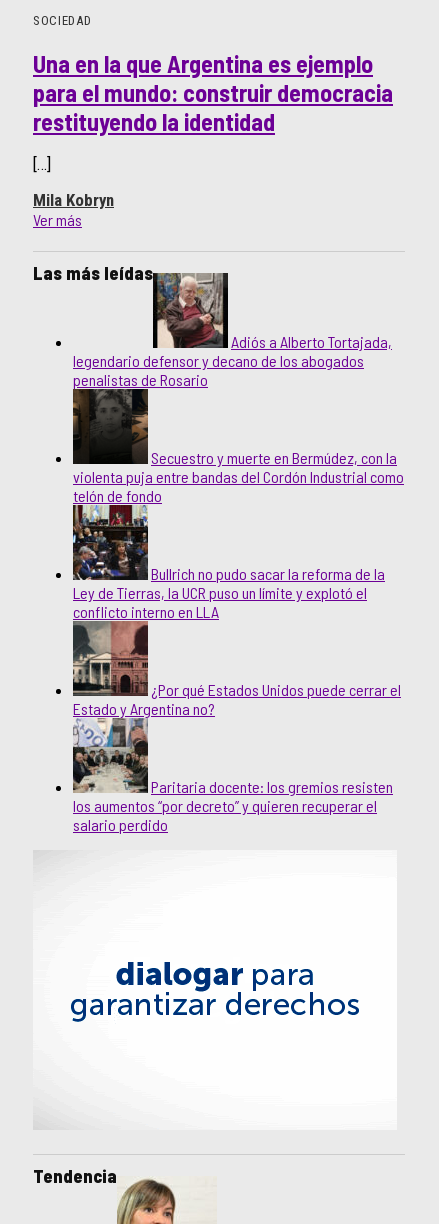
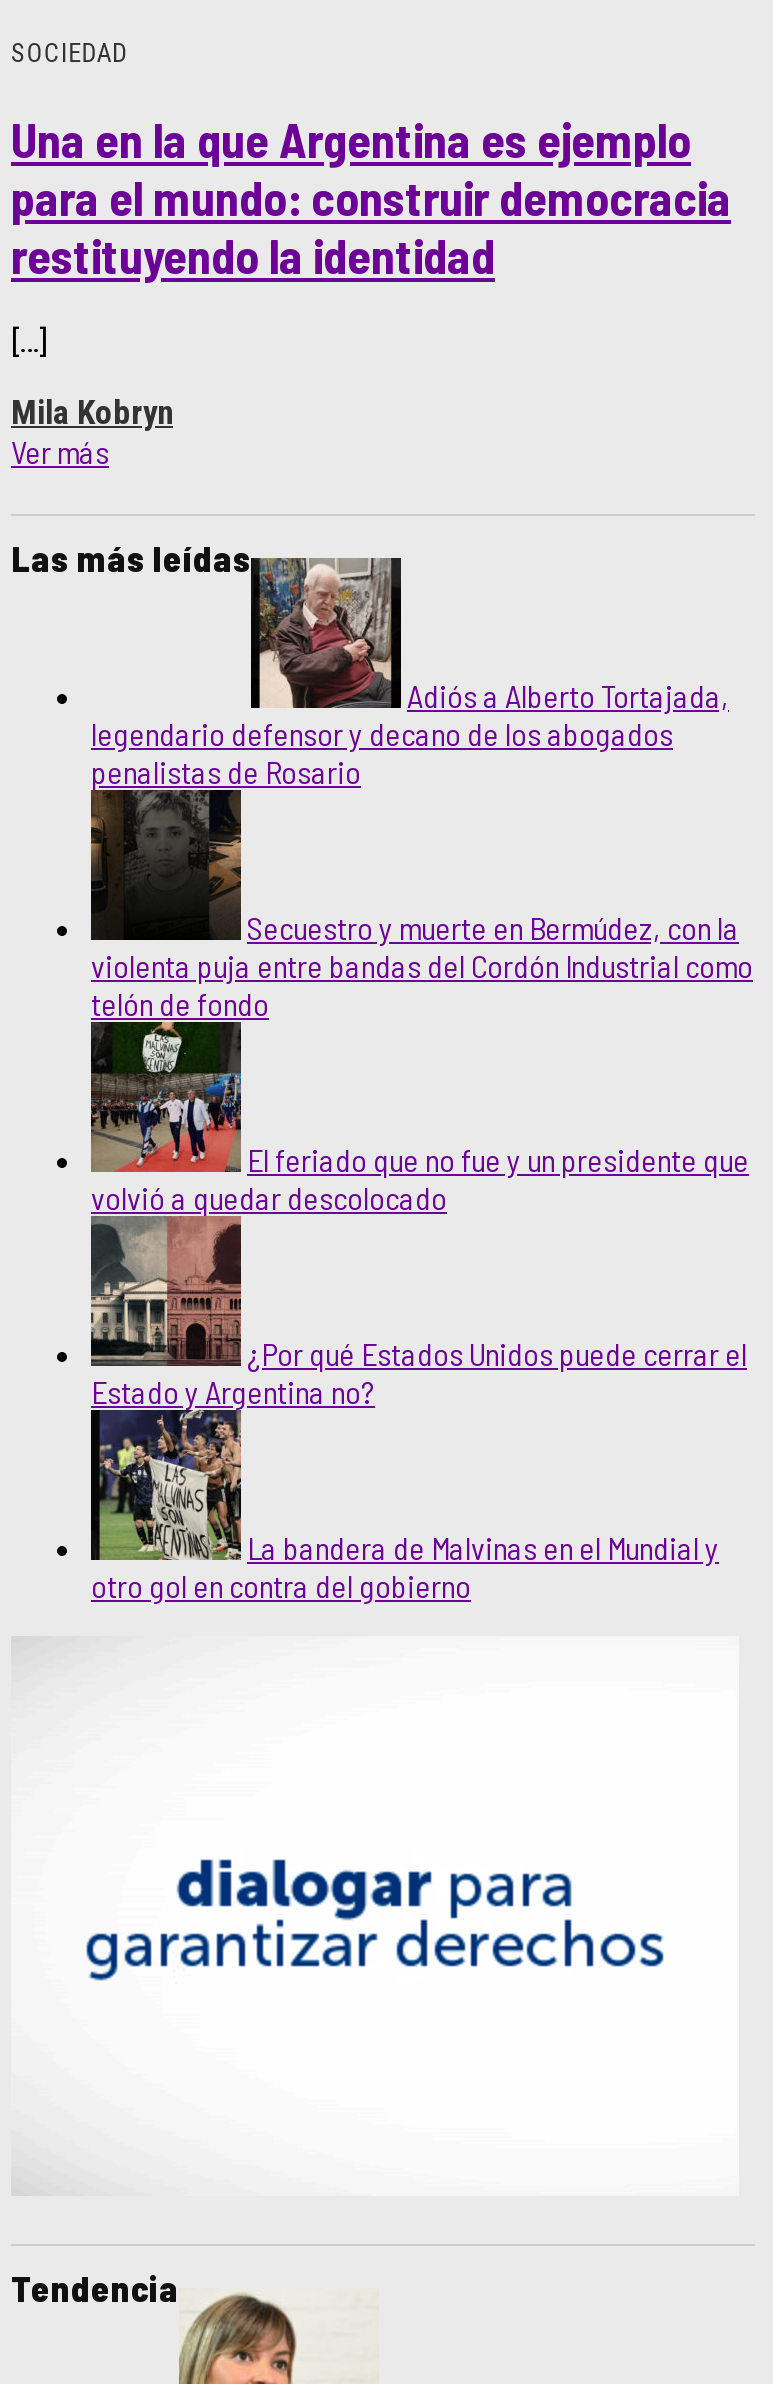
- [image]
- Bullrich no pudo sacar la reforma de la
- Ley de Tierras, la UCR puso un límite y explotó el
- conflicto interno en LLA
+ [image]
+ El feriado que no fue y un presidente que
+ volvió a quedar descolocado

- [image]
- Paritaria docente: los gremios resisten
- los aumentos “por decreto” y quieren recuperar el
- salario perdido
+ [image]
+ La bandera de Malvinas en el Mundial y
+ otro gol en contra del gobierno
